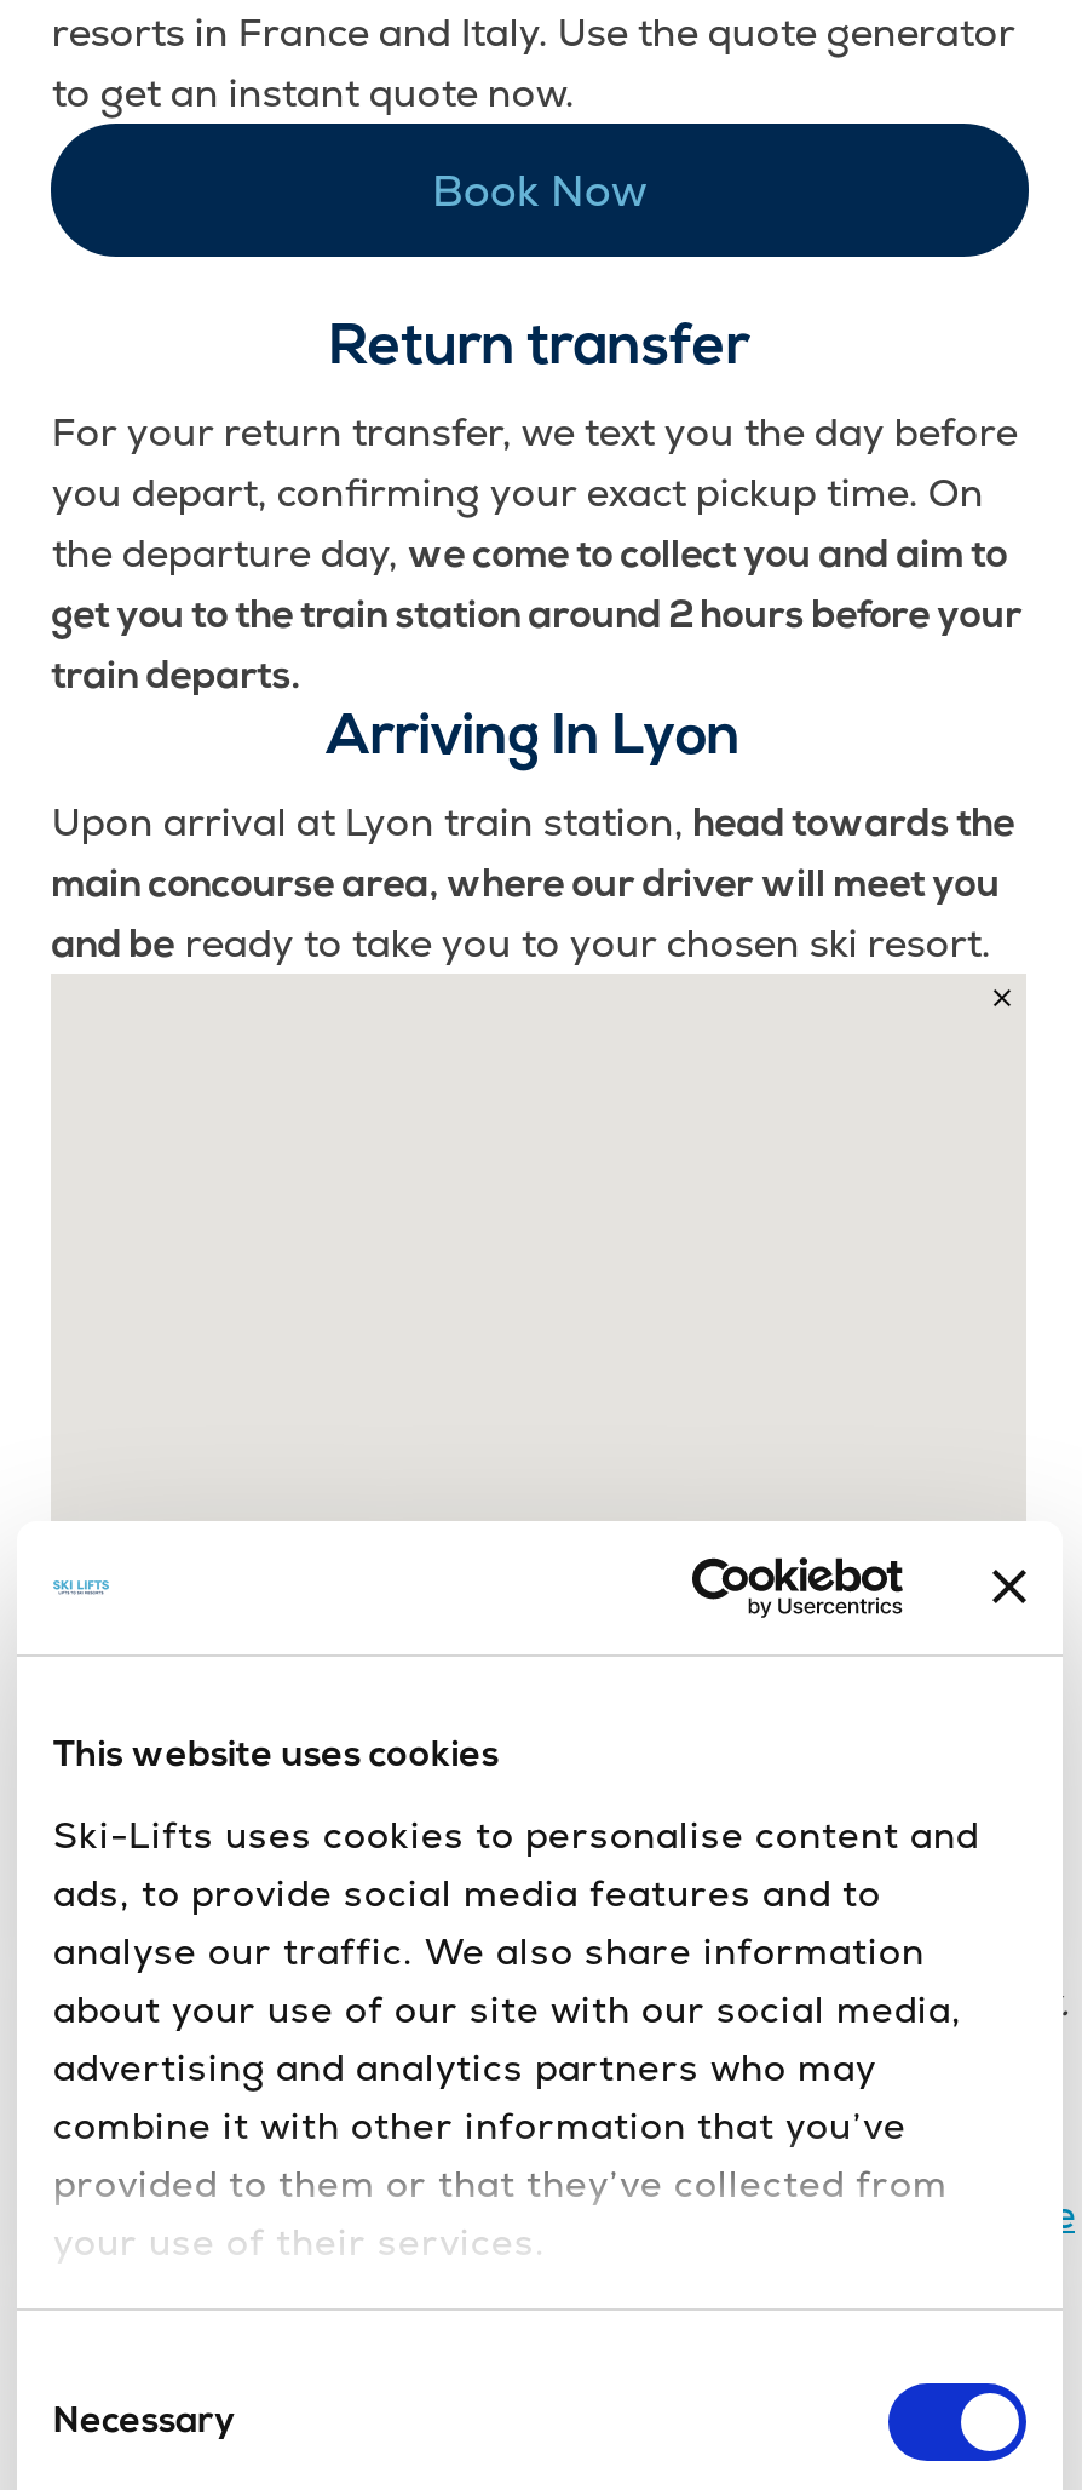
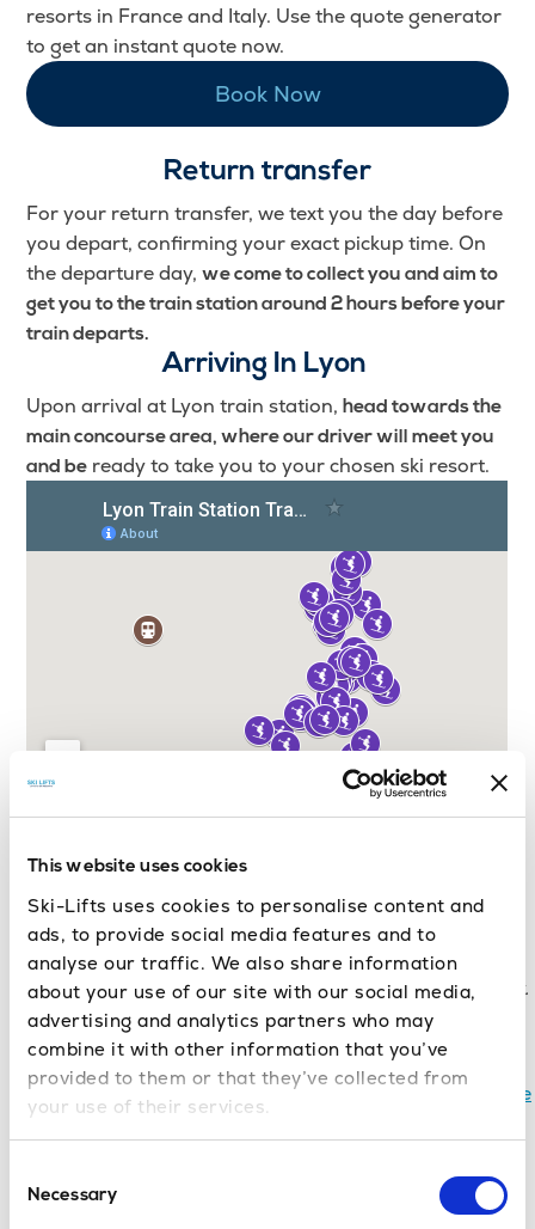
+ [image]
